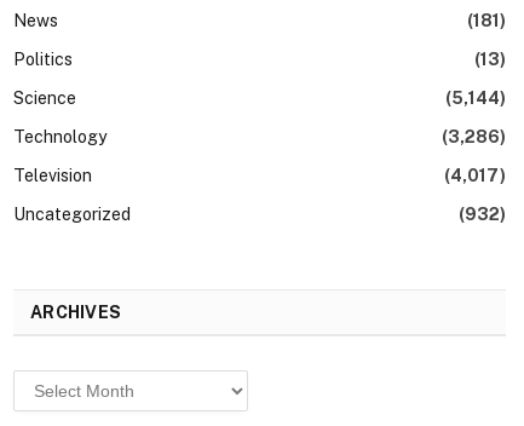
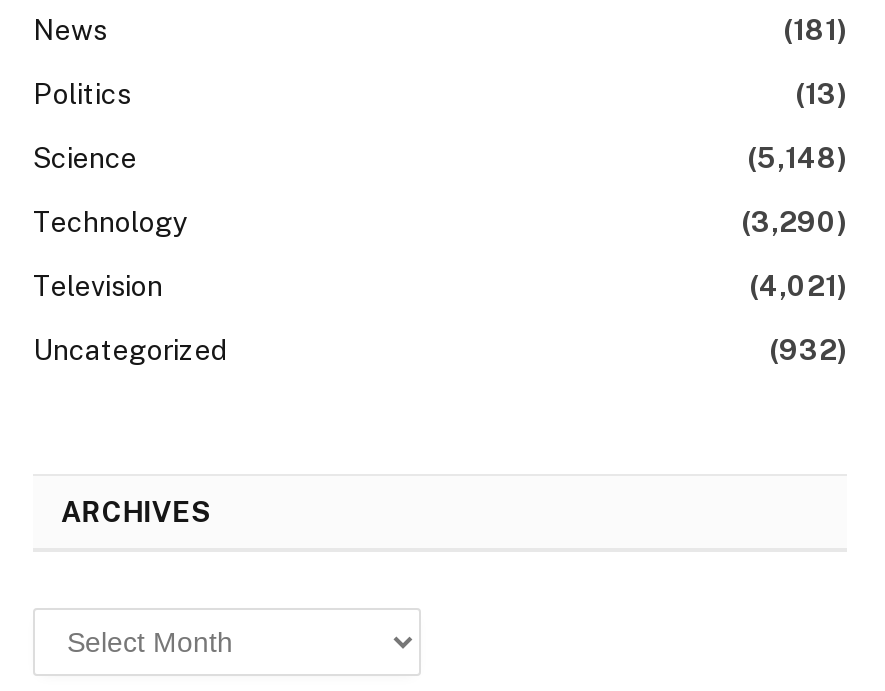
- (5,144)
+ (5,148)

- (3,286)
+ (3,290)

- (4,017)
+ (4,021)
